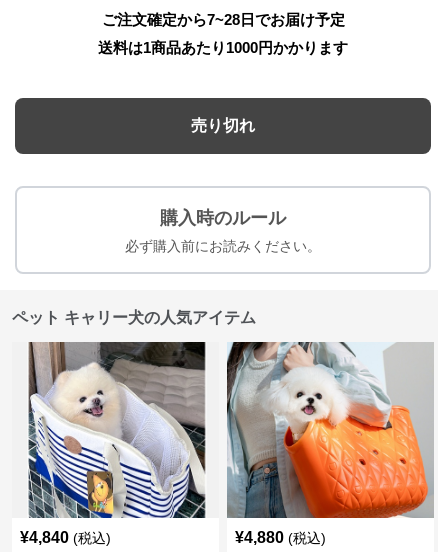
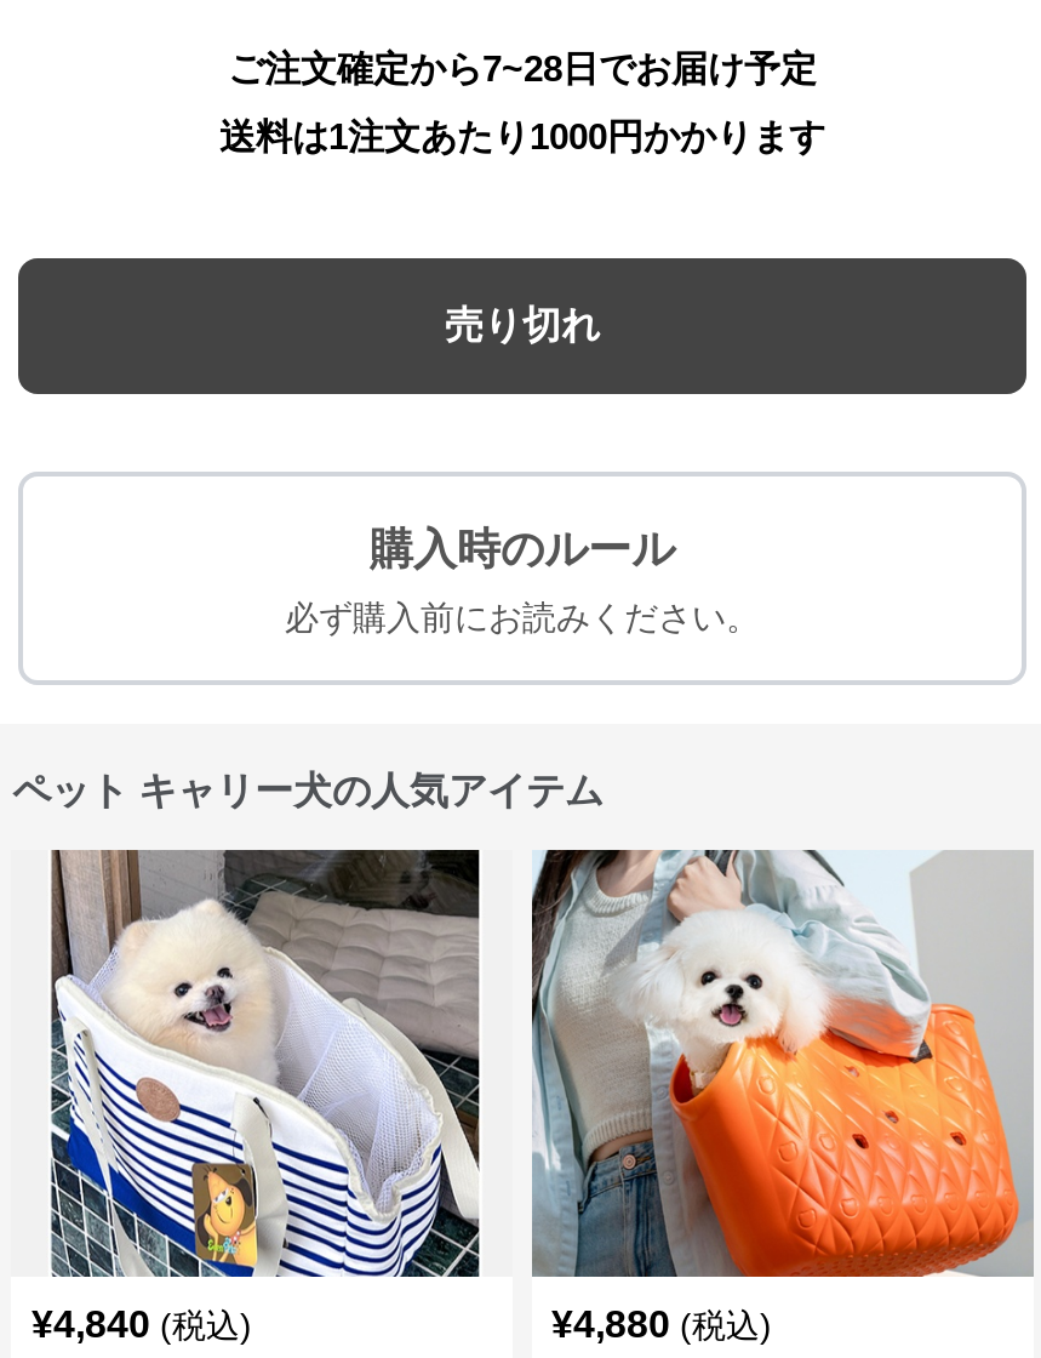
- 送料は1商品あたり1000円かかります
+ 送料は1注文あたり1000円かかります
